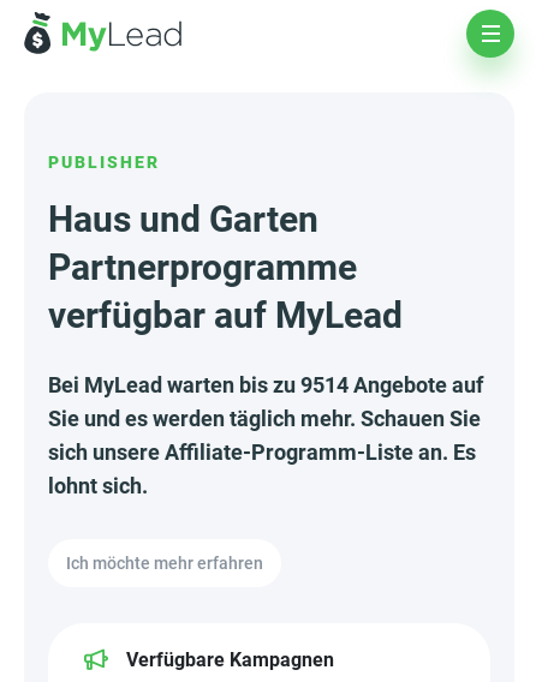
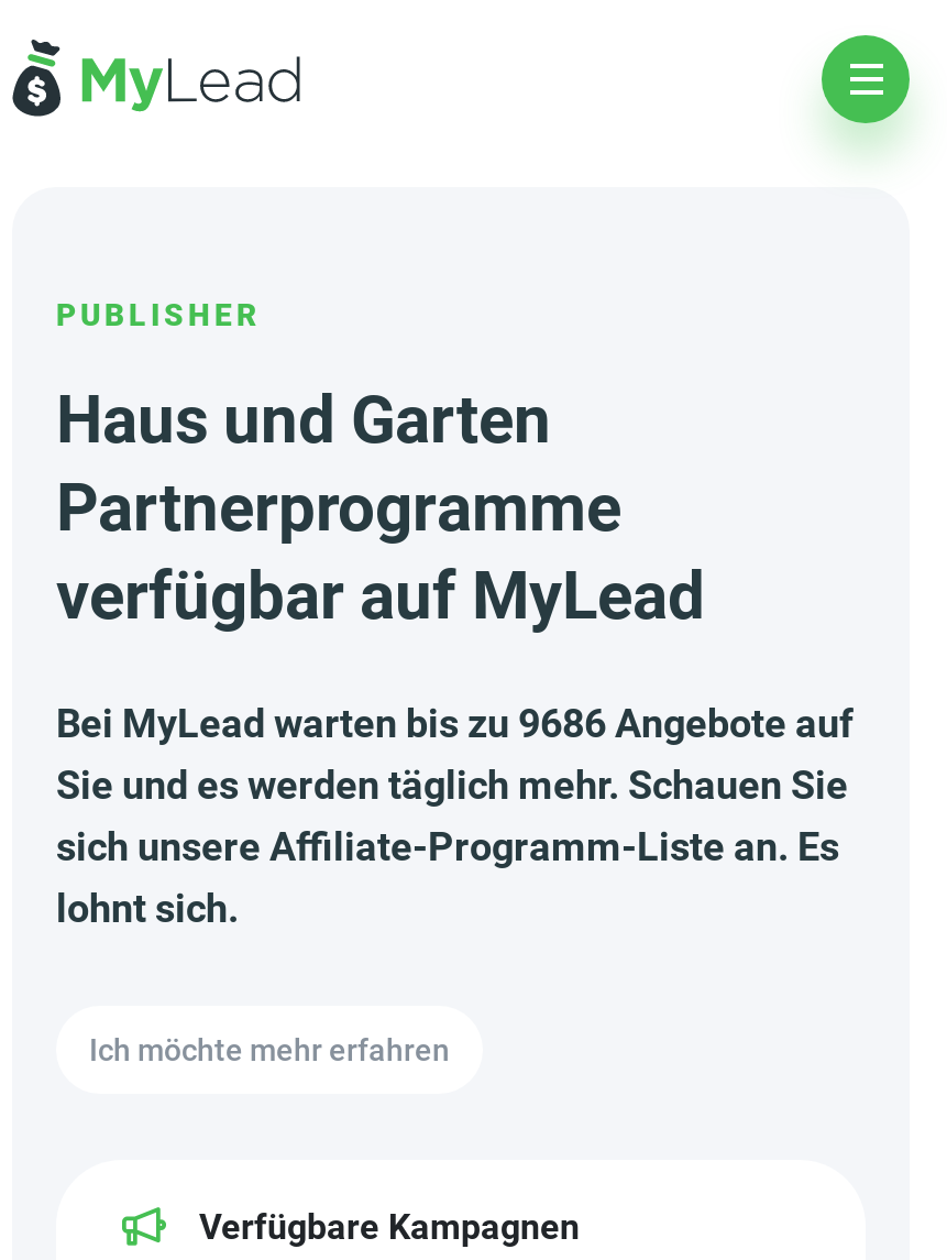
- Bei MyLead warten bis zu 9514 Angebote auf
+ Bei MyLead warten bis zu 9686 Angebote auf
